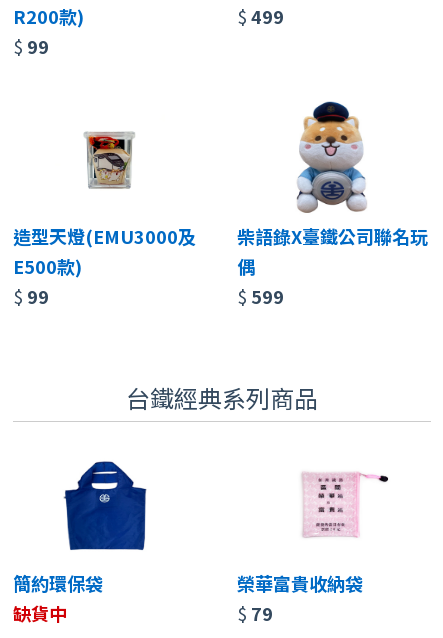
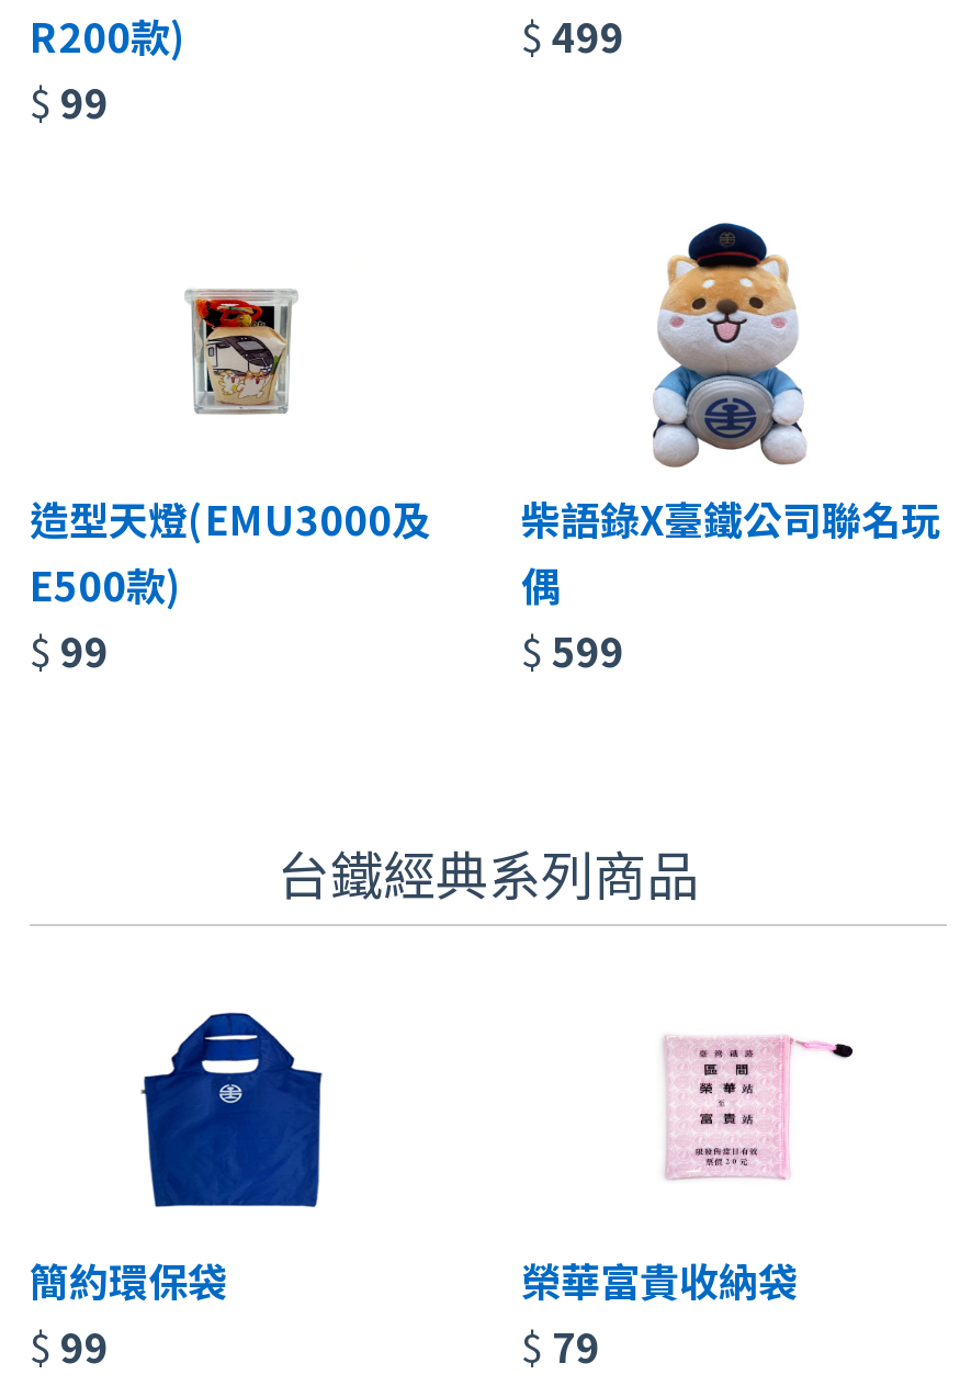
- 缺貨中
+ $99
